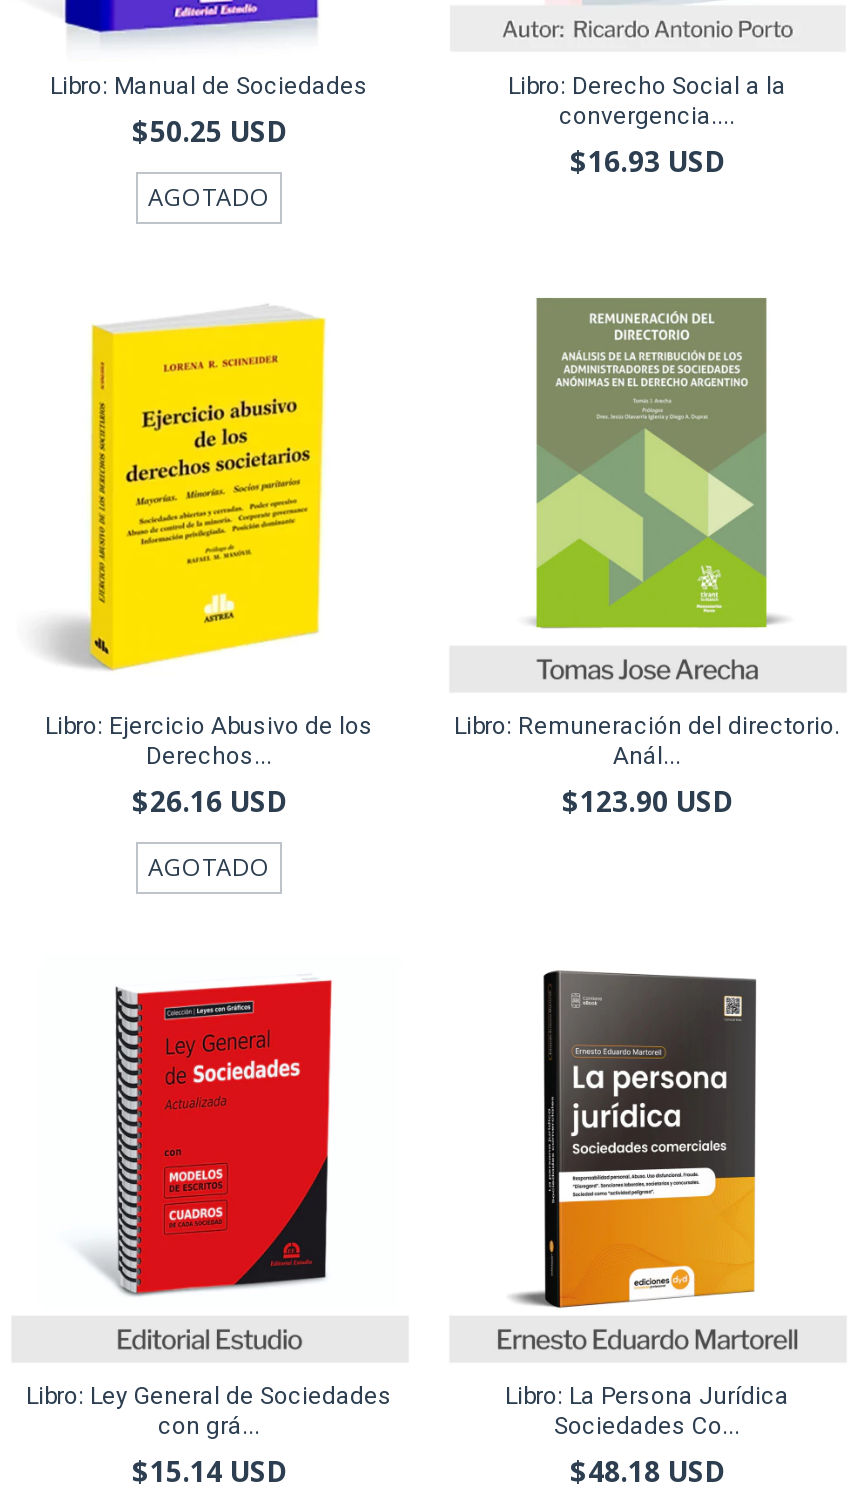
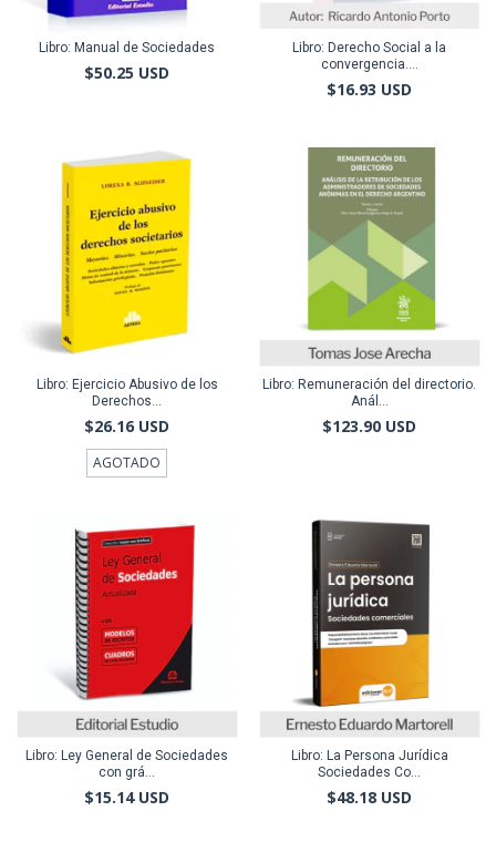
- AGOTADO
